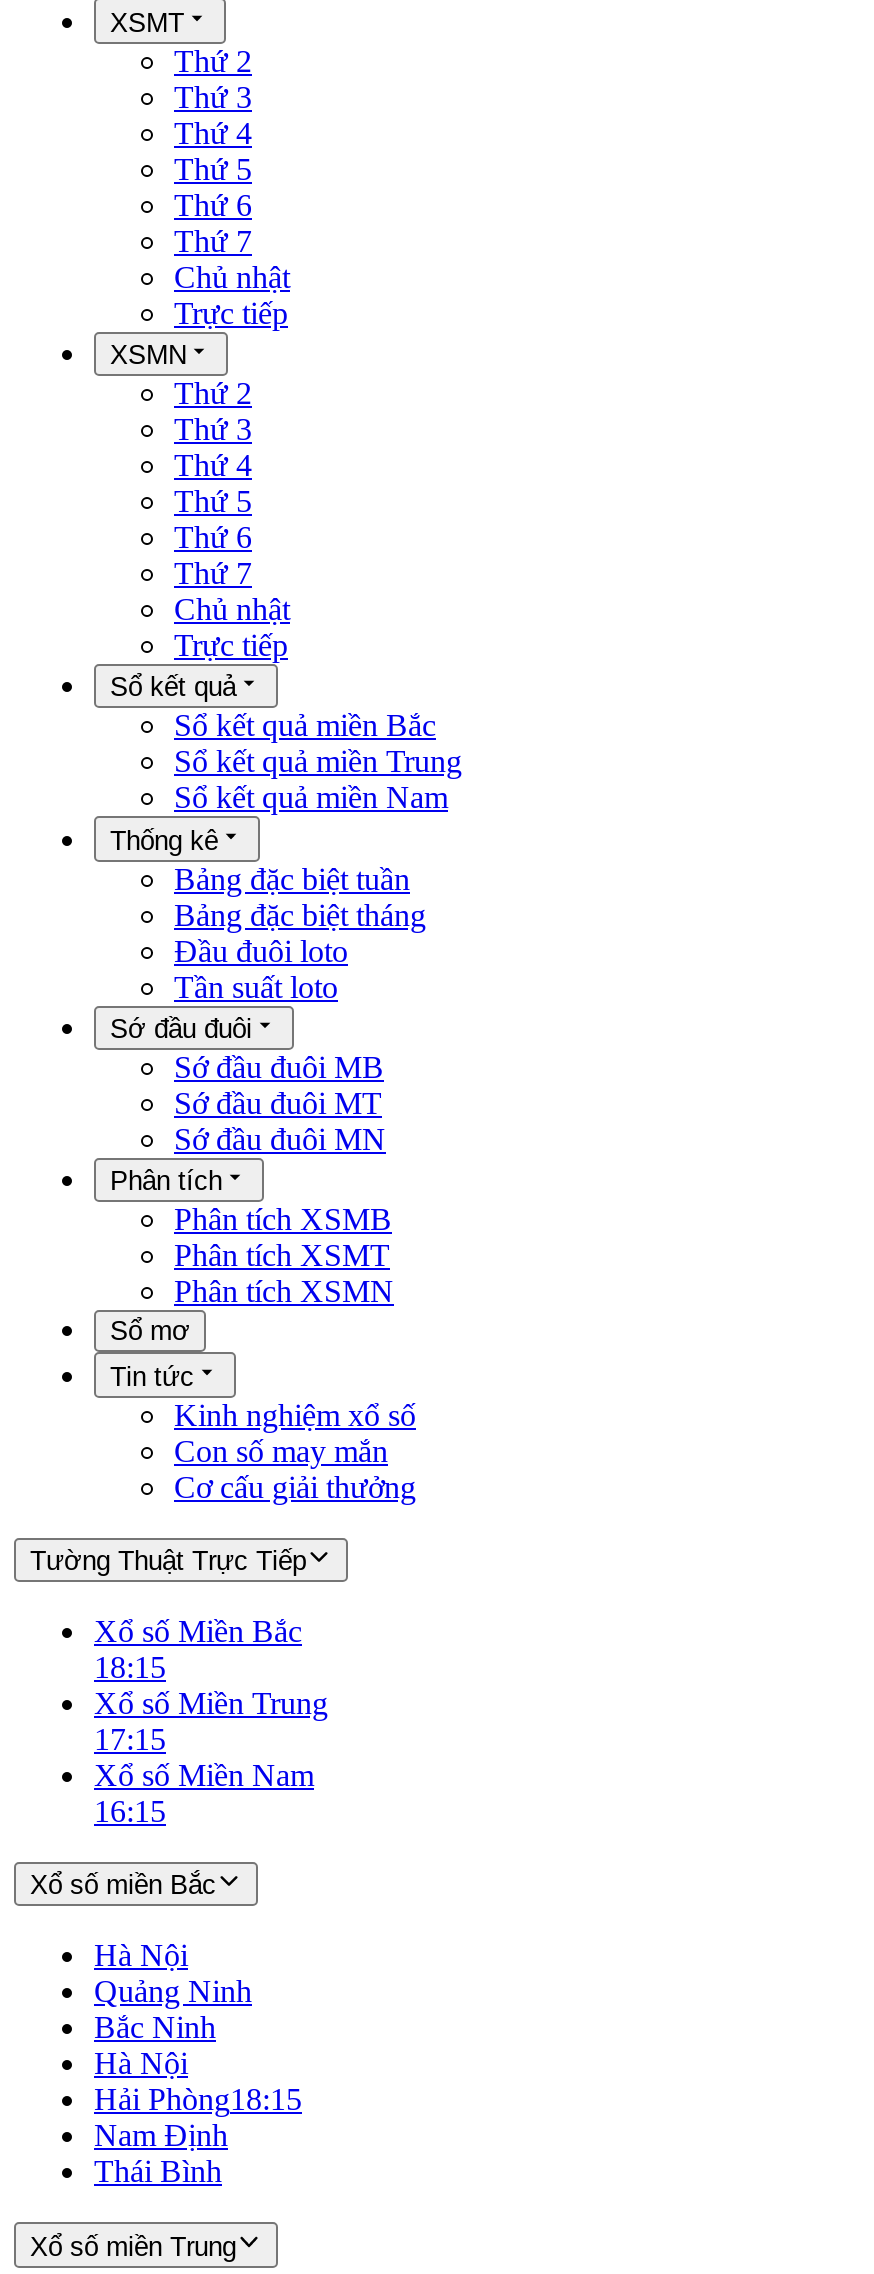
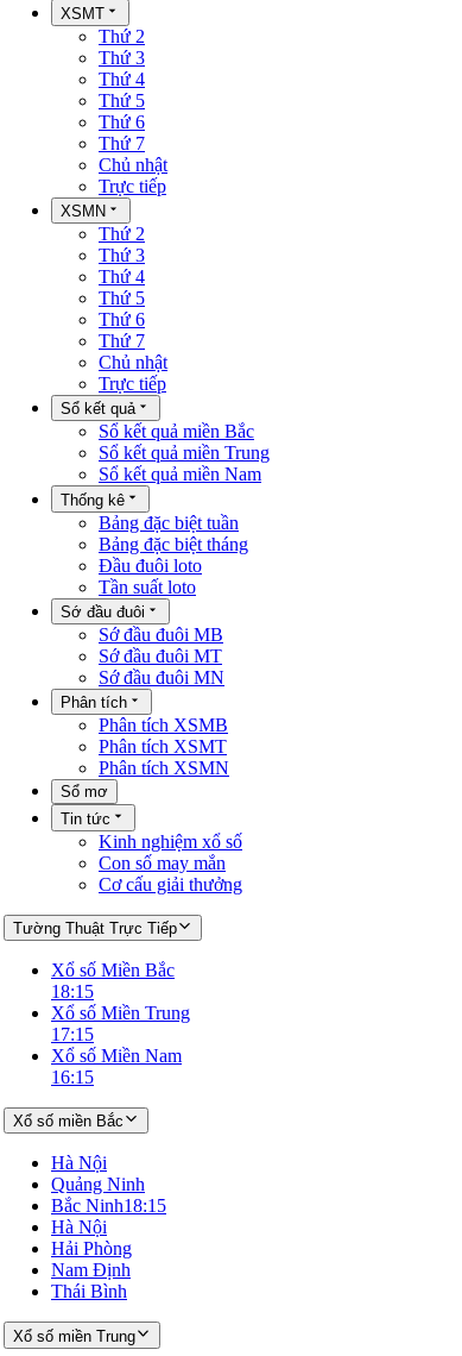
- Bắc Ninh
+ Bắc Ninh18:15

- Hải Phòng18:15
+ Hải Phòng
